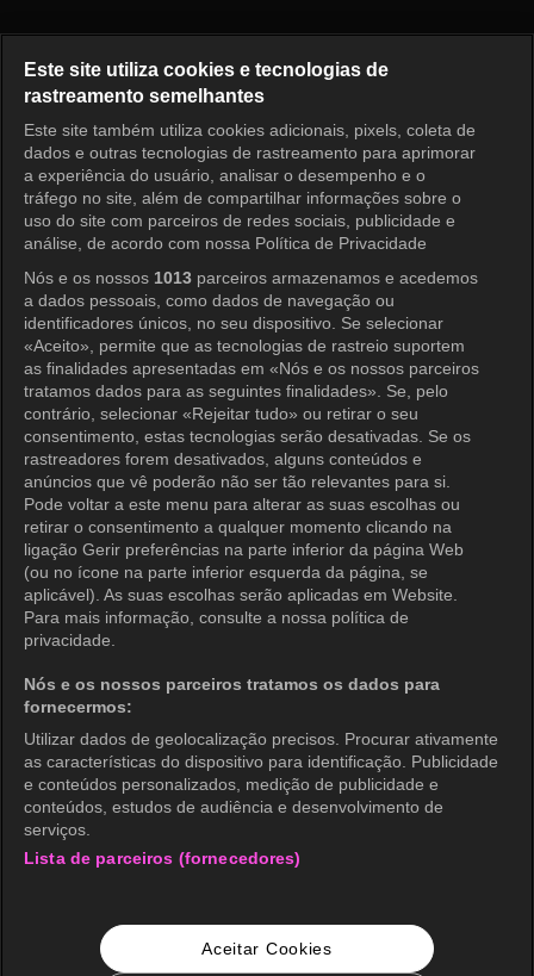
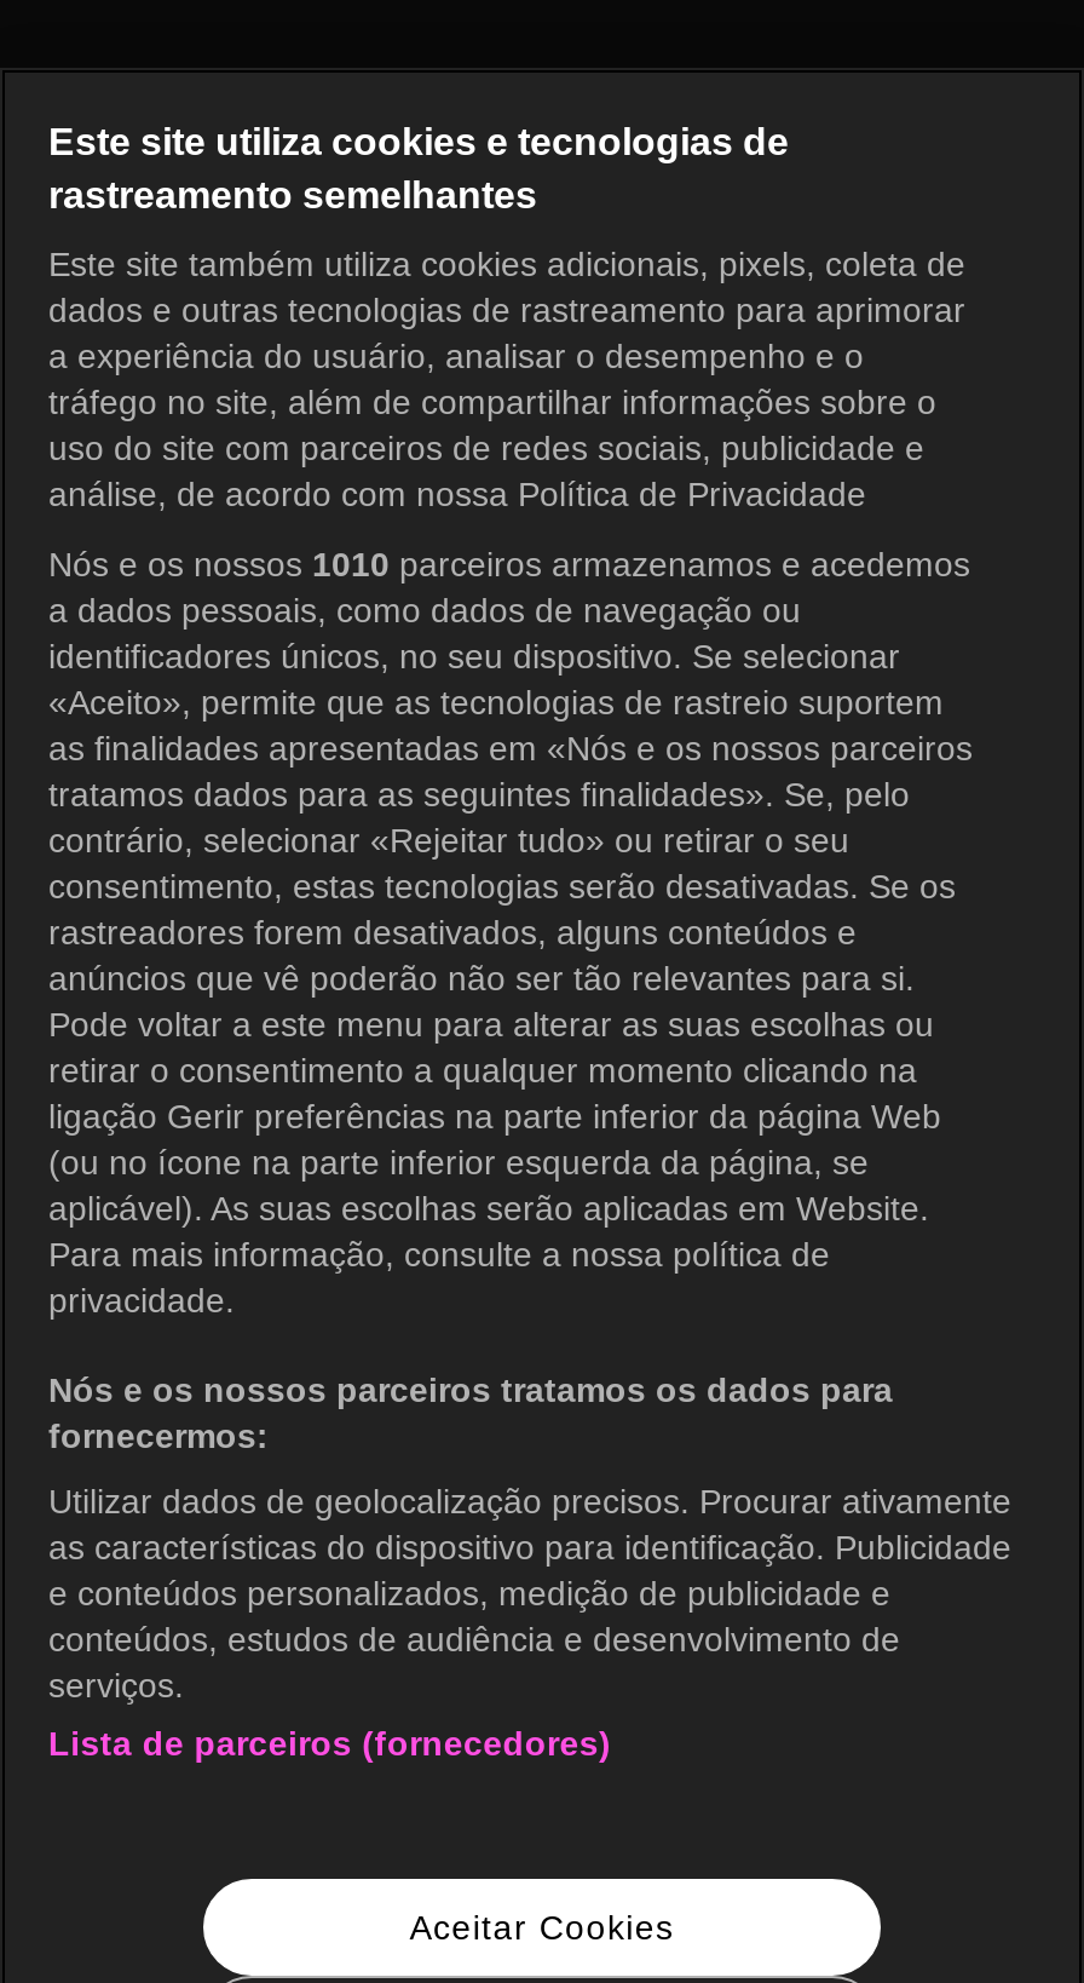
- Nós e os nossos 1013 parceiros armazenamos e acedemos
+ Nós e os nossos 1010 parceiros armazenamos e acedemos
